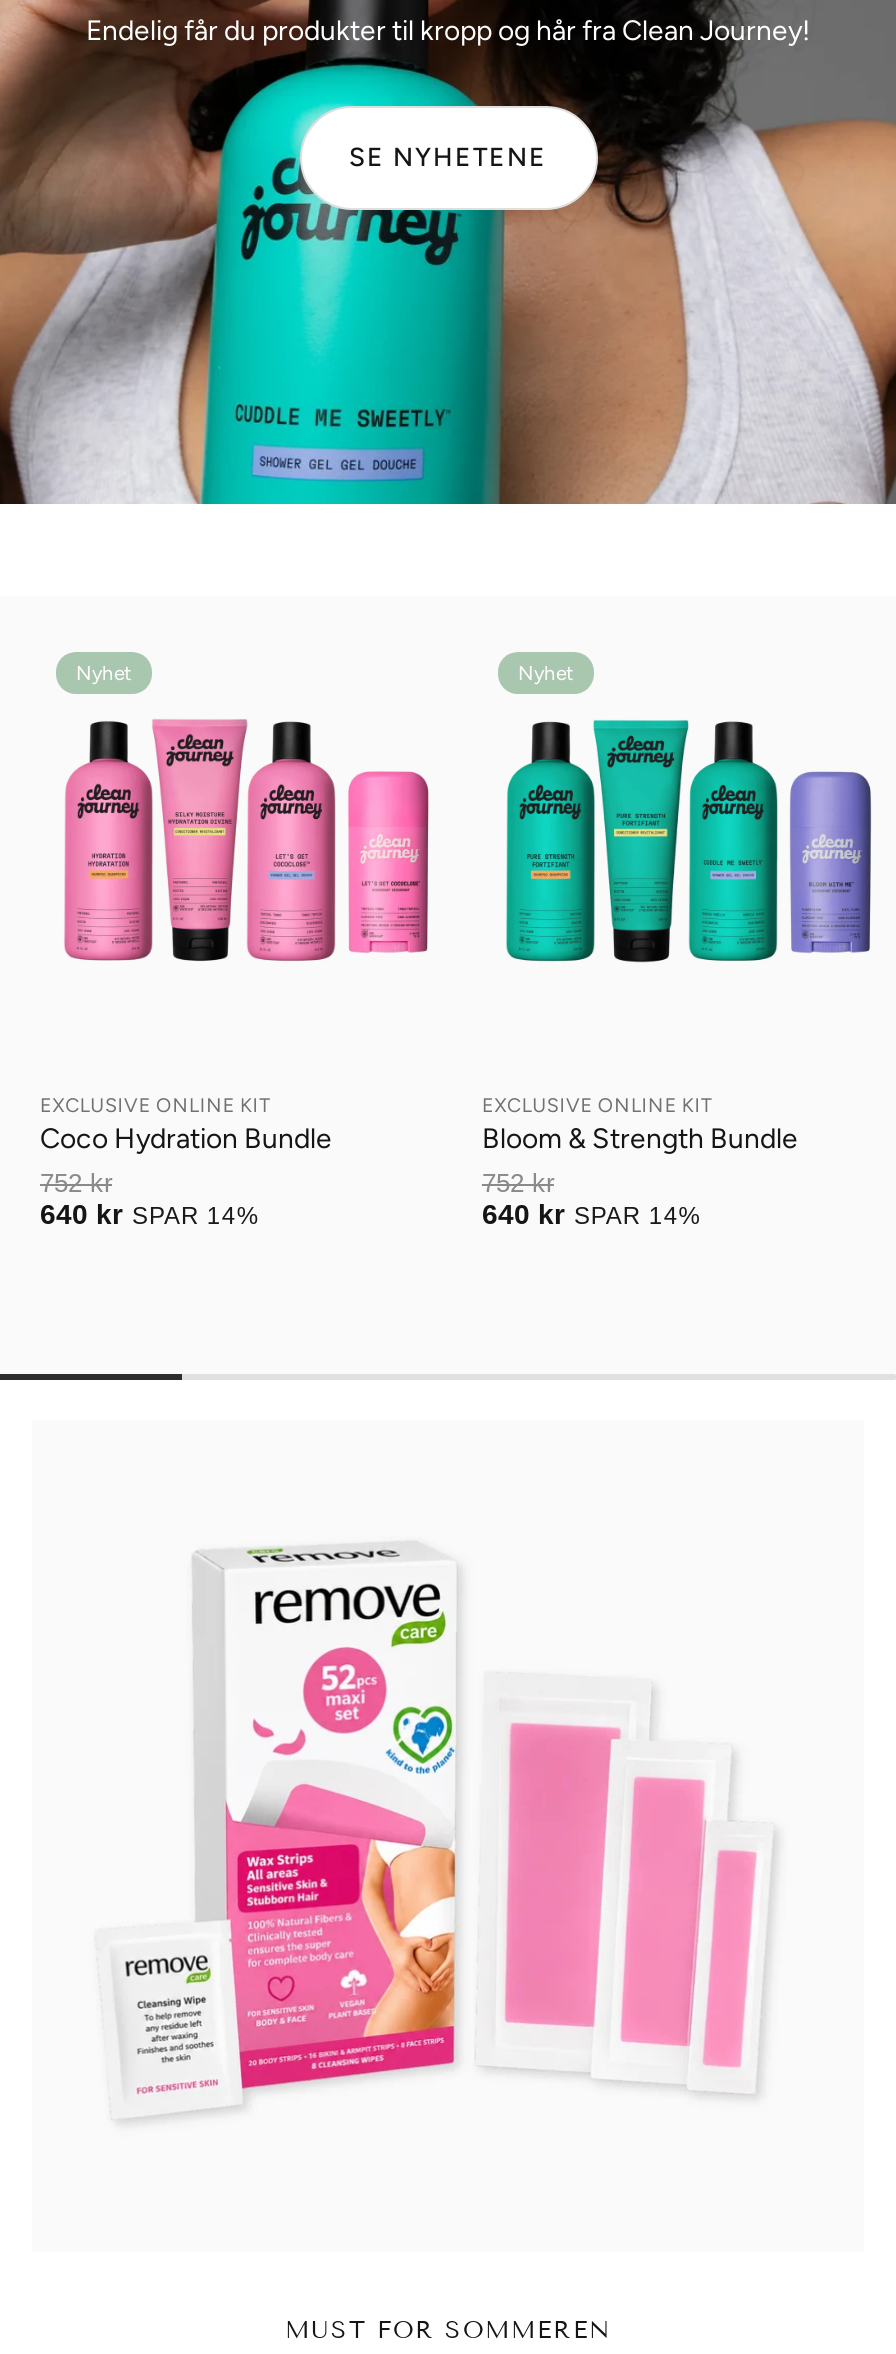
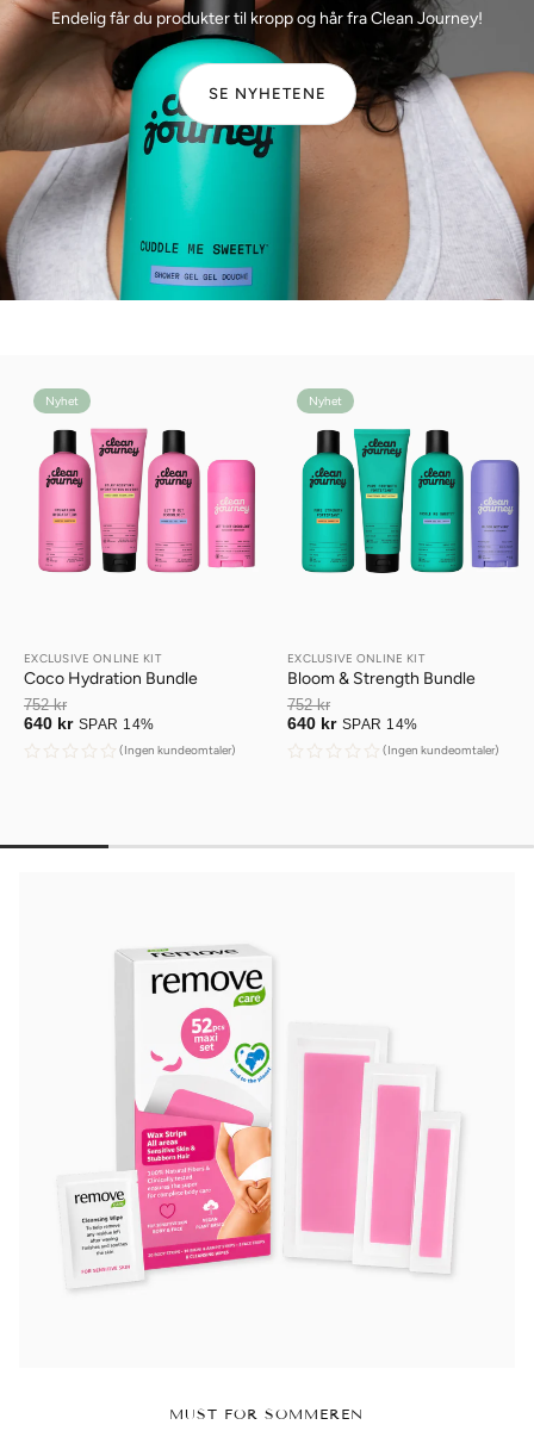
+ (Ingen kundeomtaler)

+ (Ingen kundeomtaler)
